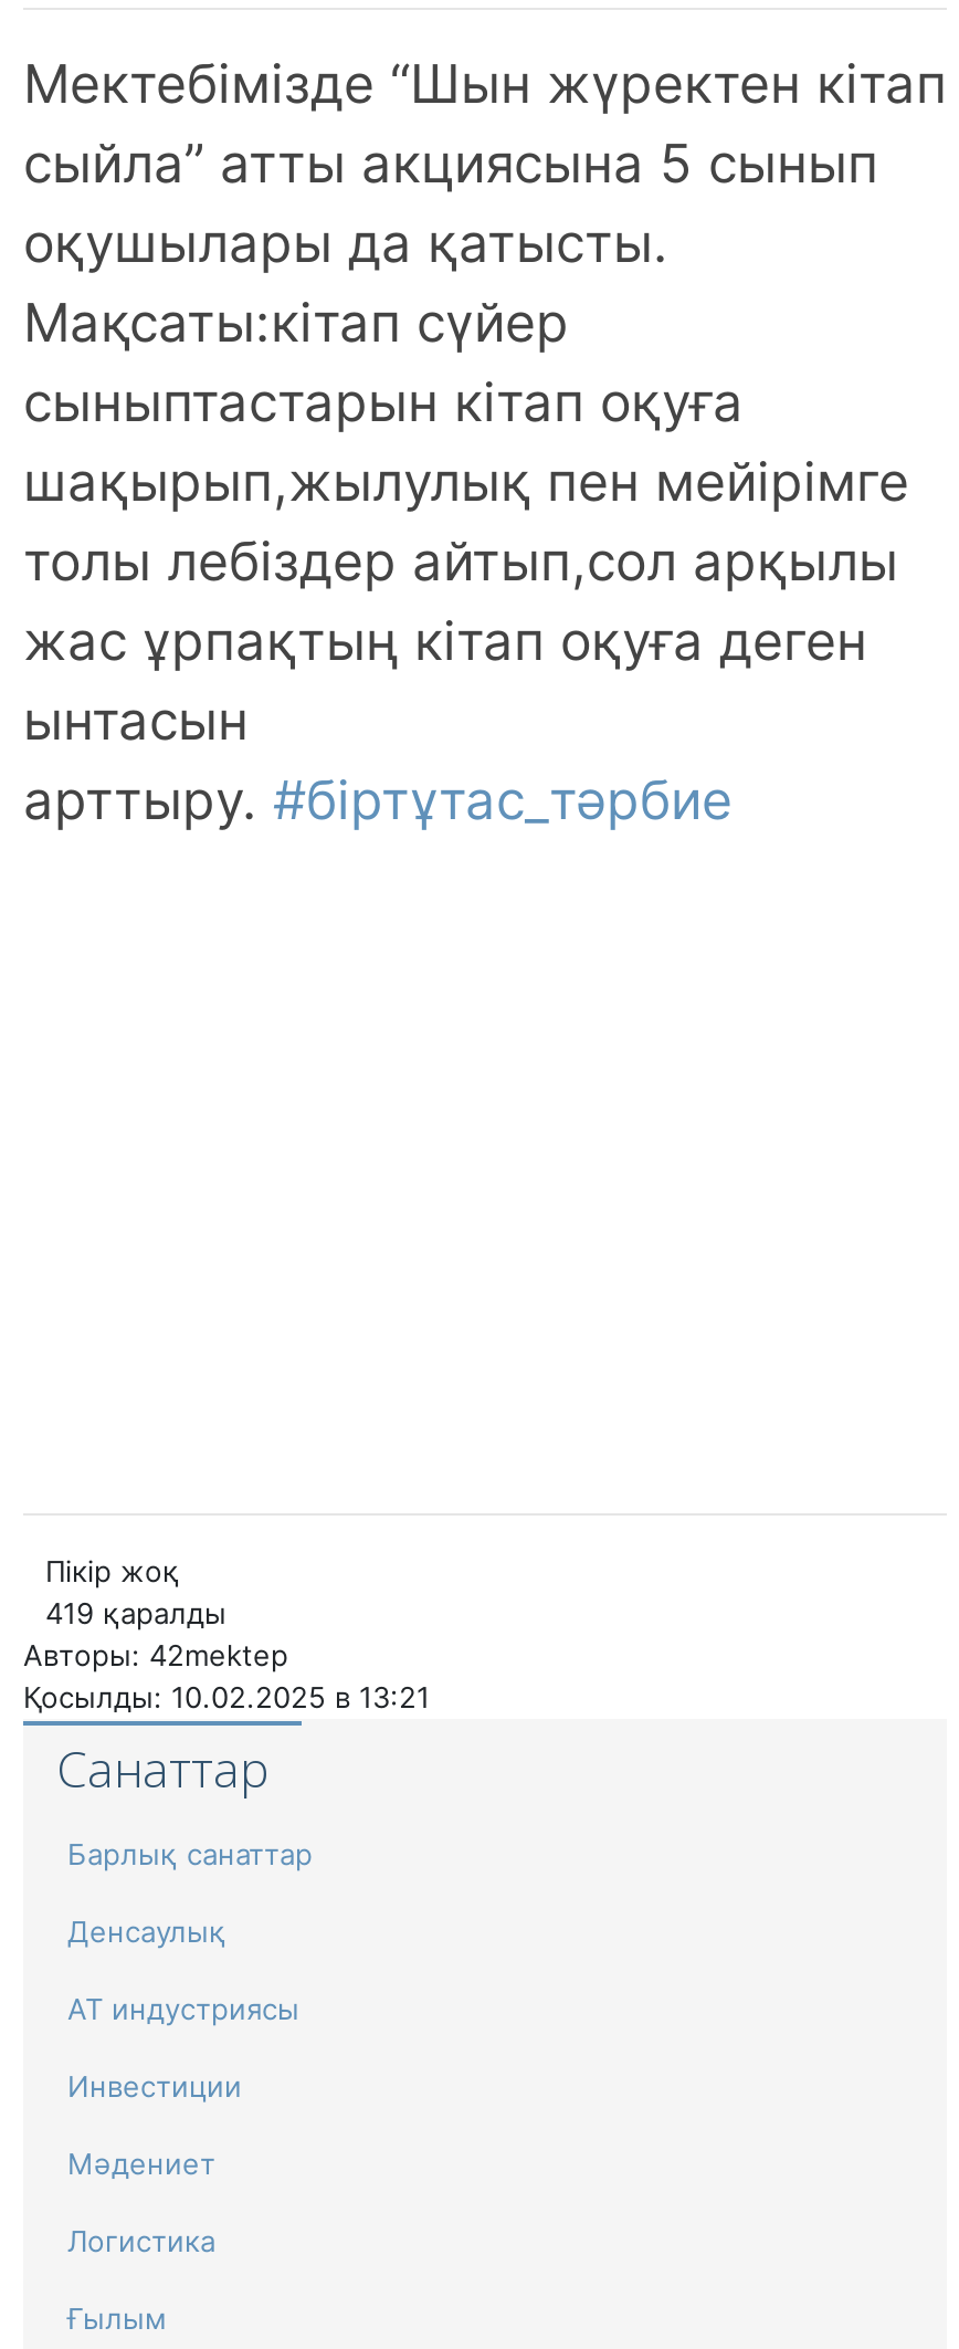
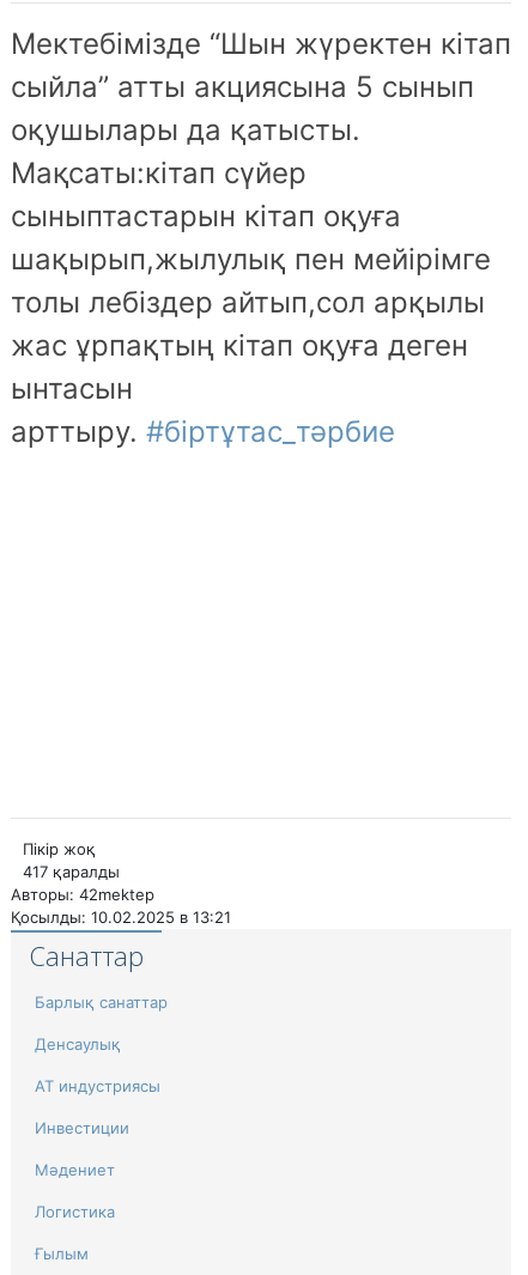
- 419 қаралды
+ 417 қаралды
